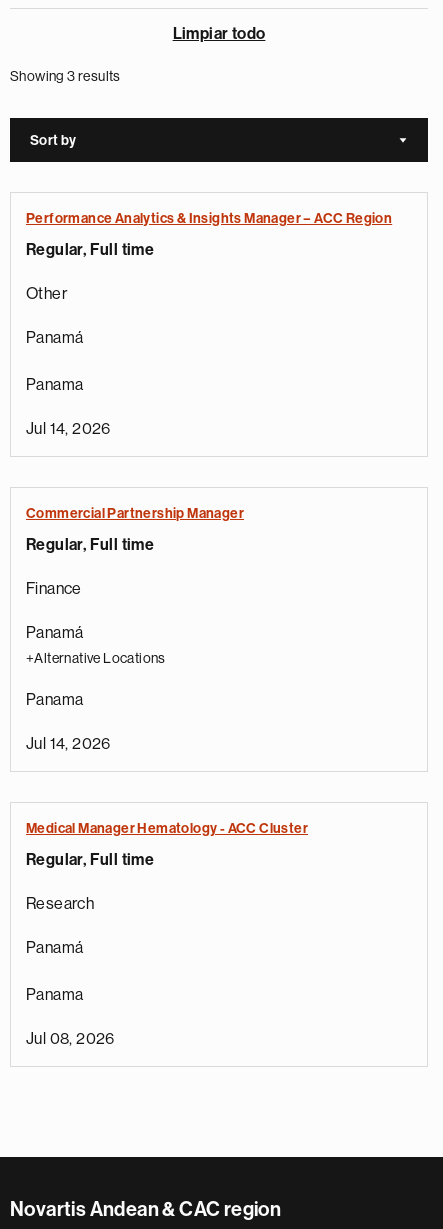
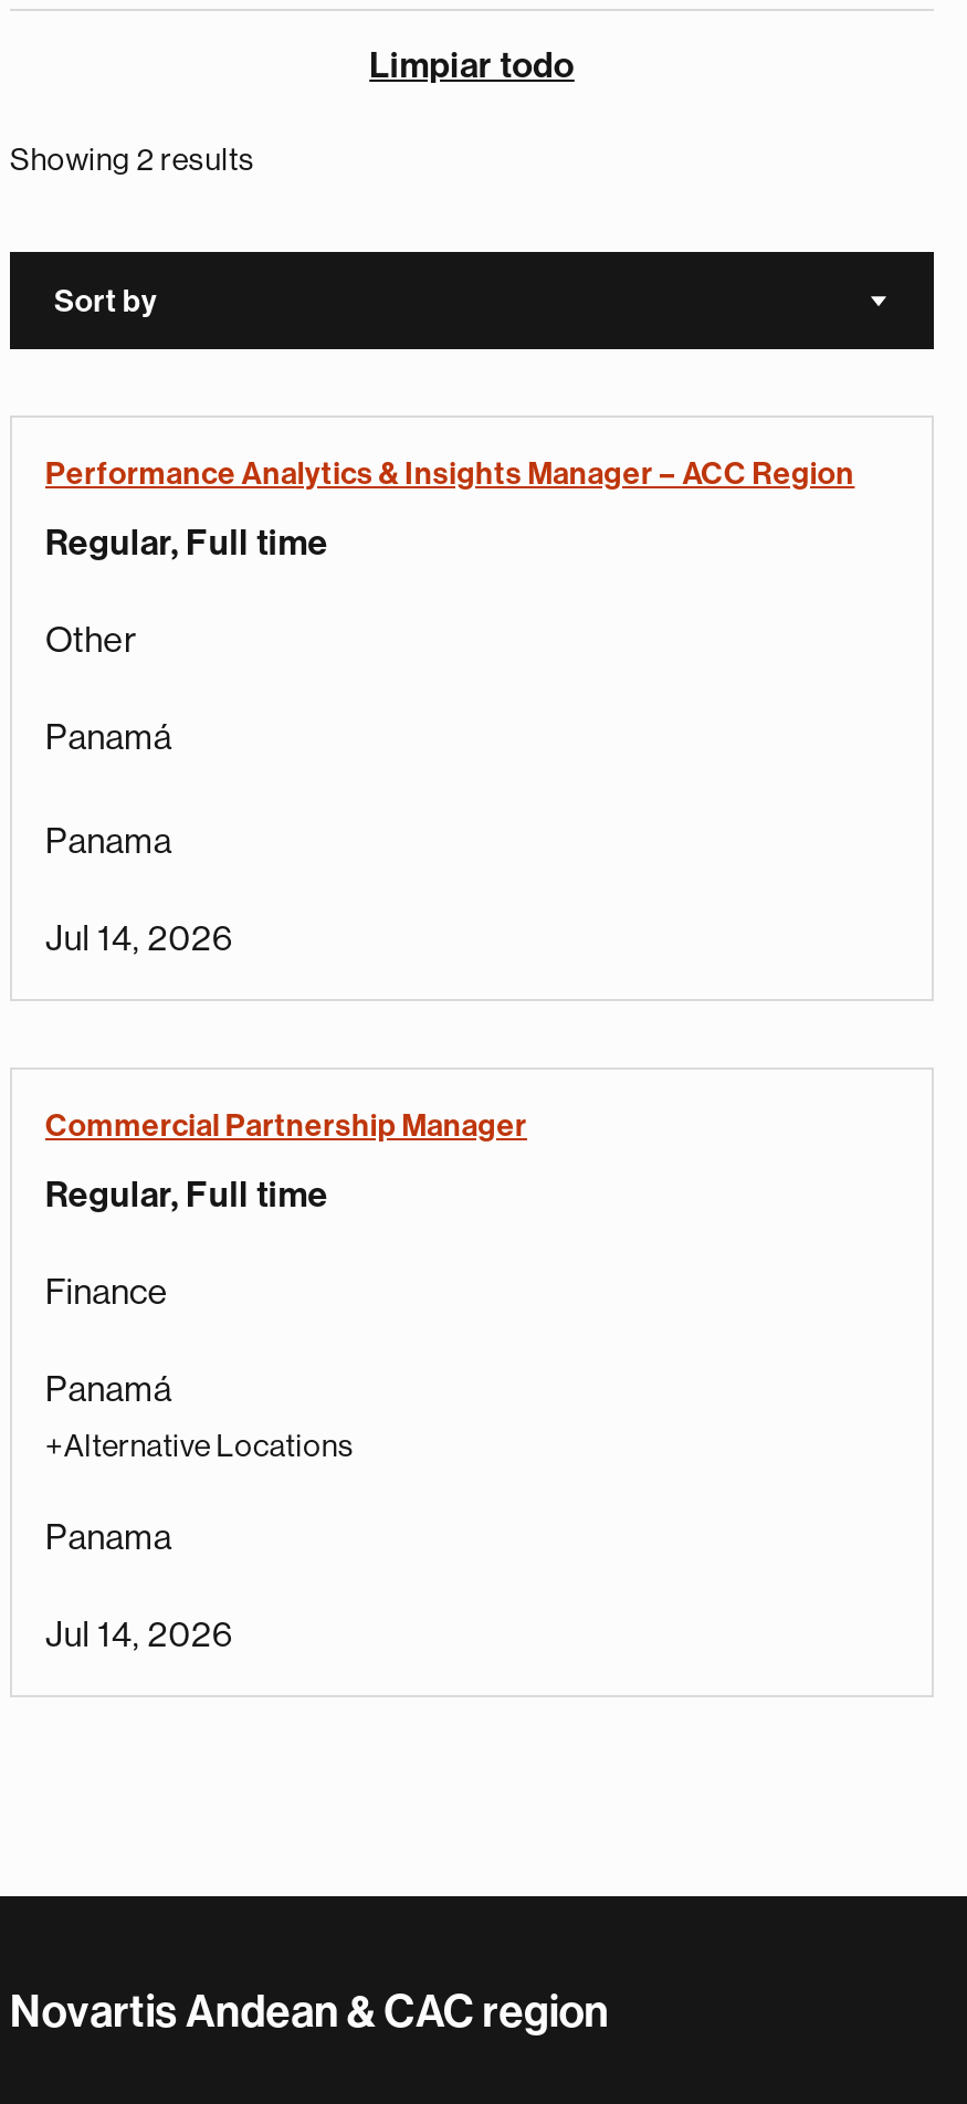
- Showing 3 results
+ Showing 2 results

- Medical Manager Hematology - ACC Cluster
- Regular, Full time
- Research
- Panamá
- Panama
- Jul 08, 2026
